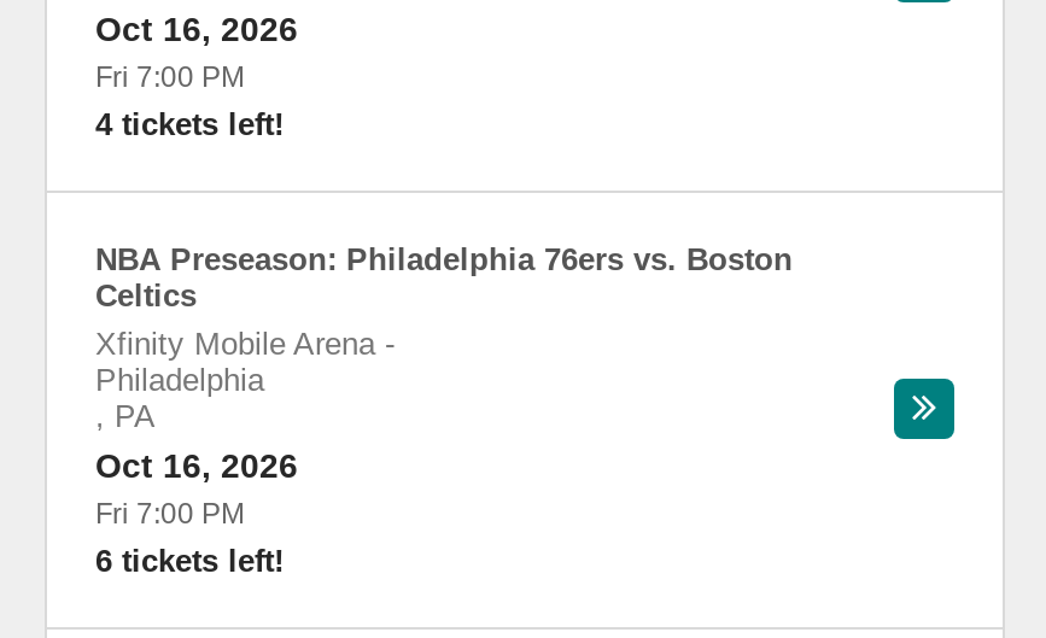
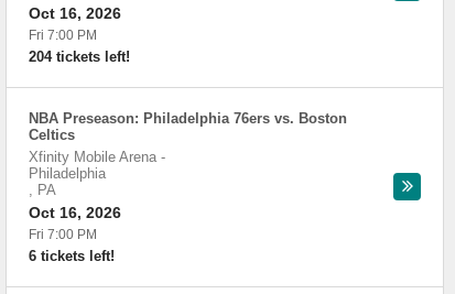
- 4 tickets left!
+ 204 tickets left!
